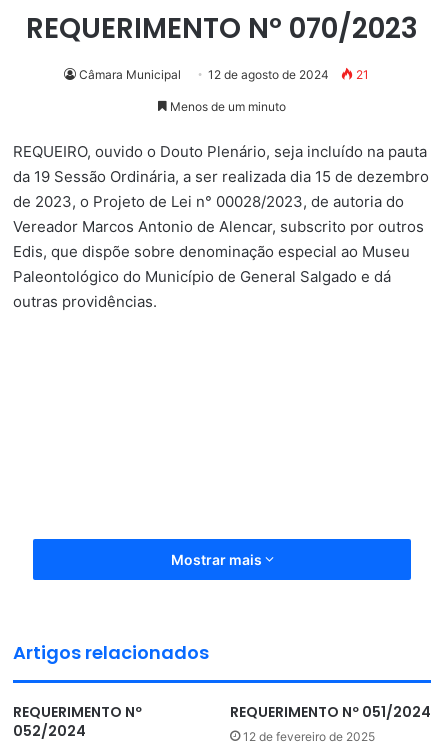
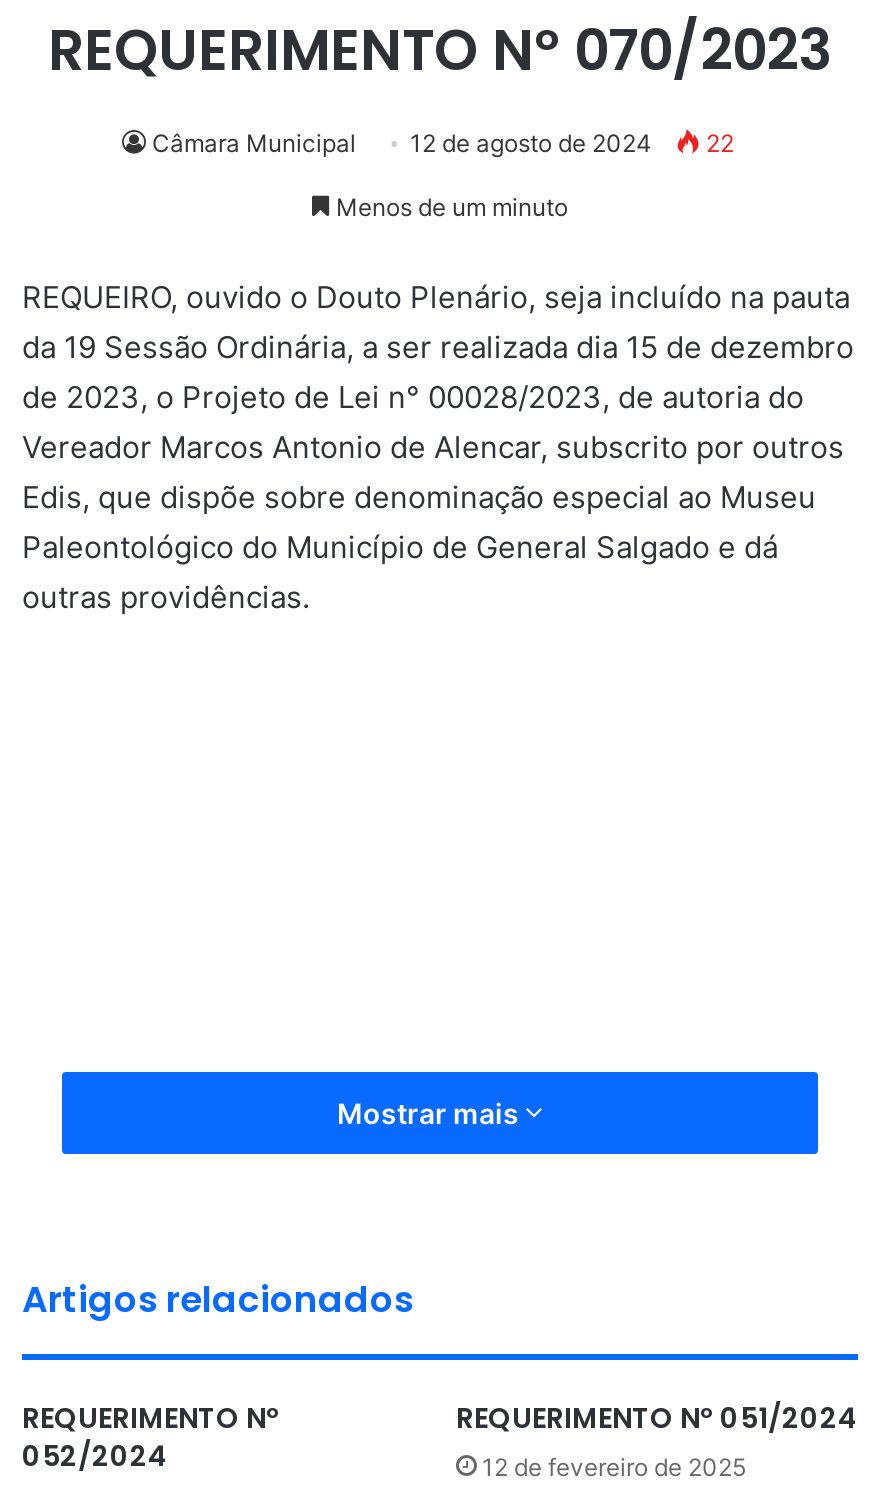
- Câmara Municipal 12 de agosto de 2024 21
+ Câmara Municipal 12 de agosto de 2024 22
